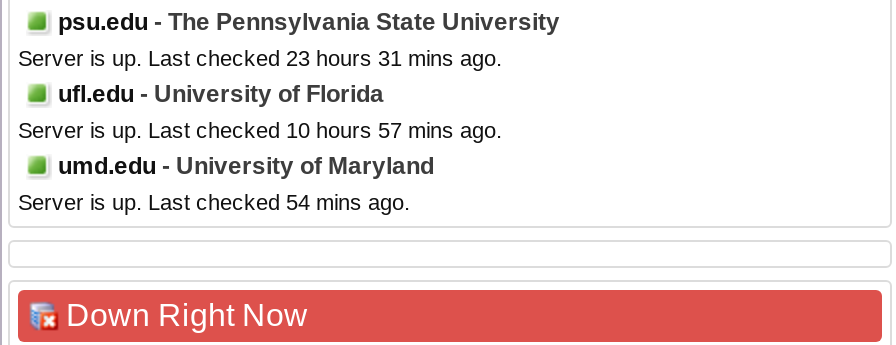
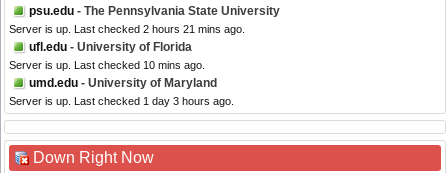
- Server is up. Last checked 23 hours 31 mins ago.
+ Server is up. Last checked 2 hours 21 mins ago.

- Server is up. Last checked 10 hours 57 mins ago.
+ Server is up. Last checked 10 mins ago.

- Server is up. Last checked 54 mins ago.
+ Server is up. Last checked 1 day 3 hours ago.
